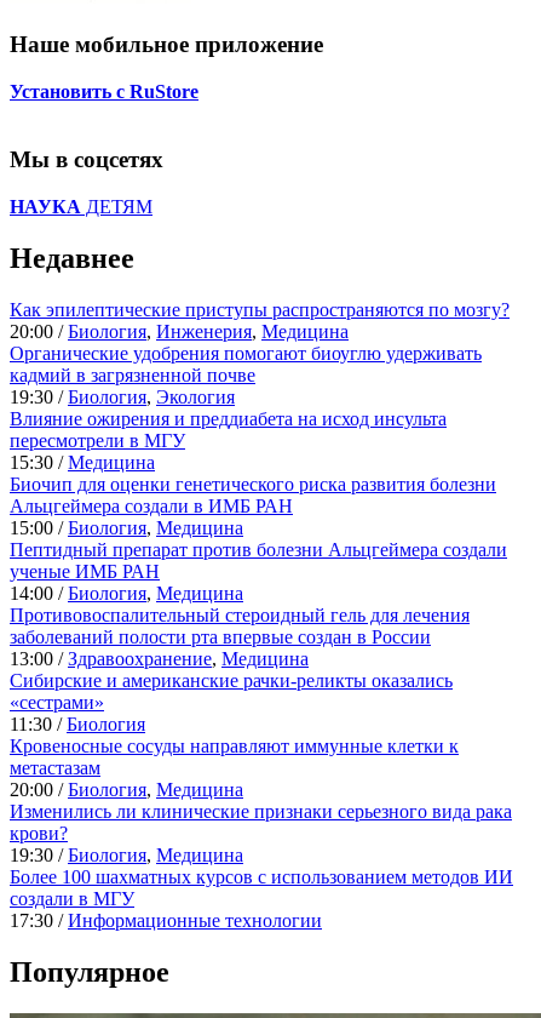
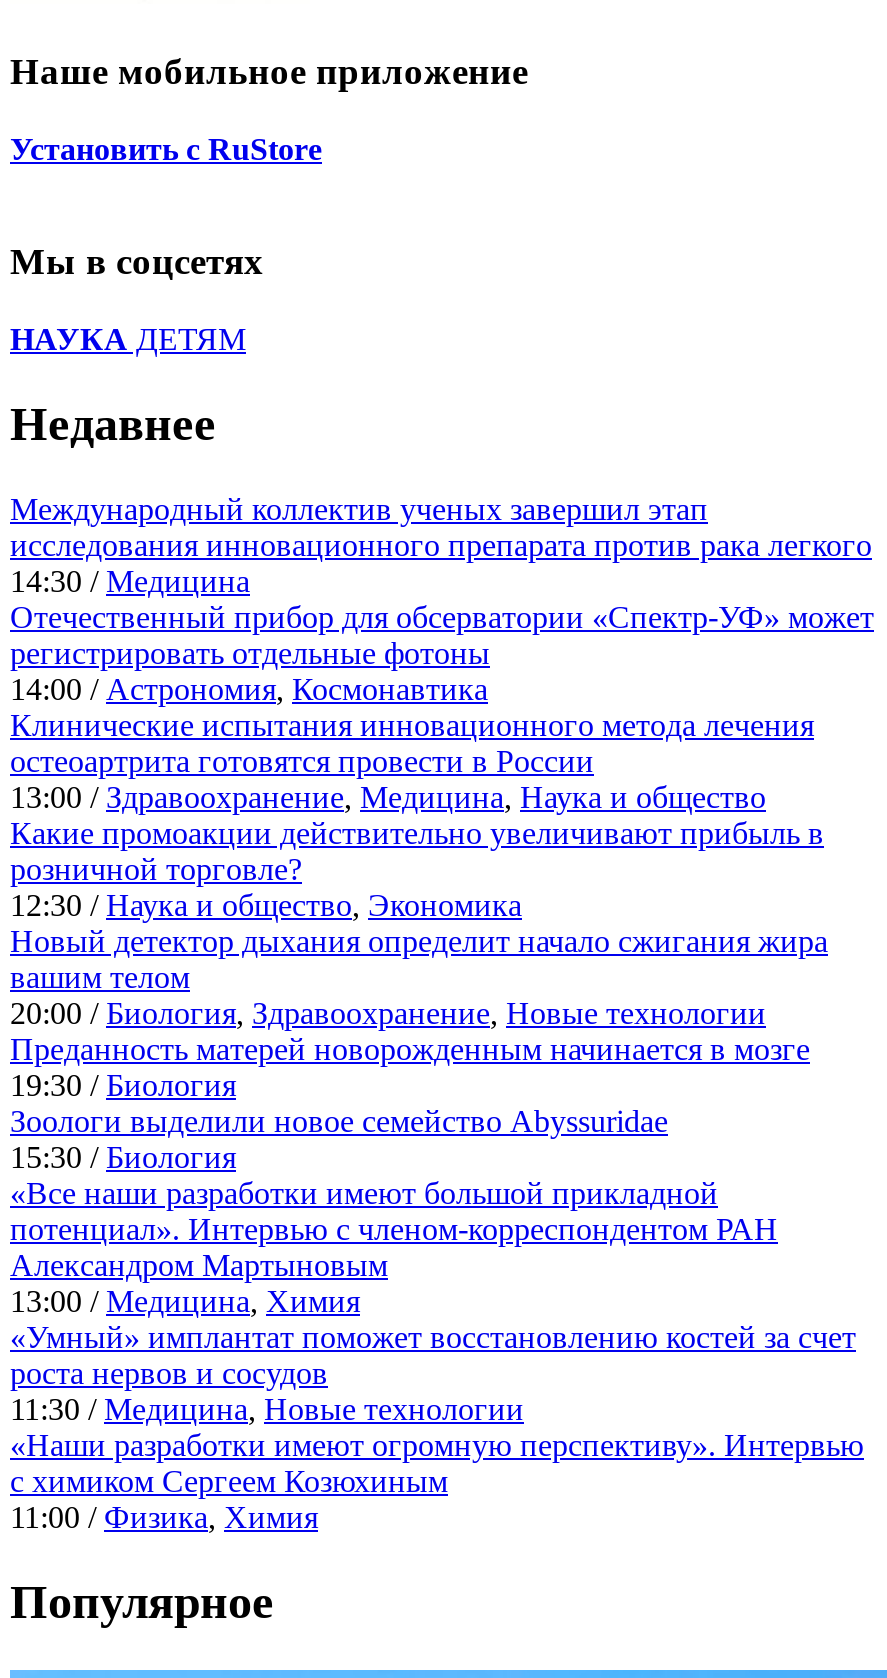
- Как эпилептические приступы распространяются по мозгу?
- 20:00 / Биология, Инженерия, Медицина
- Органические удобрения помогают биоуглю удерживать
- кадмий в загрязненной почве
- 19:30 / Биология, Экология
- Влияние ожирения и преддиабета на исход инсульта
- пересмотрели в МГУ
- 15:30 / Медицина
- Биочип для оценки генетического риска развития болезни
- Альцгеймера создали в ИМБ РАН
- 15:00 / Биология, Медицина
- Пептидный препарат против болезни Альцгеймера создали
- ученые ИМБ РАН
- 14:00 / Биология, Медицина
- Противовоспалительный стероидный гель для лечения
- заболеваний полости рта впервые создан в России
- 13:00 / Здравоохранение, Медицина
- Сибирские и американские рачки-реликты оказались
- «сестрами»
- 11:30 / Биология
- Кровеносные сосуды направляют иммунные клетки к
- метастазам
- 20:00 / Биология, Медицина
- Изменились ли клинические признаки серьезного вида рака
- крови?
- 19:30 / Биология, Медицина
- Более 100 шахматных курсов с использованием методов ИИ
- создали в МГУ
- 17:30 / Информационные технологии
+ Международный коллектив ученых завершил этап
+ исследования инновационного препарата против рака легкого
+ 14:30 / Медицина
+ Отечественный прибор для обсерватории «Спектр-УФ» может
+ регистрировать отдельные фотоны
+ 14:00 /Астрономия, Космонавтика
+ Клинические испытания инновационного метода лечения
+ остеоартрита готовятся провести в России
+ 13:00 /Здравоохранение, Медицина, Наука и общество
+ Какие промоакции действительно увеличивают прибыль в
+ розничной торговле?
+ 12:30 / Наука и общество, Экономика
+ Новый детектор дыхания определит начало сжигания жира
+ вашим телом
+ 20:00 / Биология, Здравоохранение, Новые технологии
+ Преданность матерей новорожденным начинается в мозге
+ 19:30 / Биология
+ Зоологи выделили новое семейство Abyssuridae
+ 15:30 / Биология
+ «Все наши разработки имеют большой прикладной
+ потенциал». Интервью с членом-корреспондентом РАН
+ Александром Мартыновым
+ 13:00 / Медицина, Химия
+ «Умный» имплантат поможет восстановлению костей за счет
+ роста нервов и сосудов
+ 11:30 / Медицина, Новые технологии
+ «Наши разработки имеют огромную перспективу». Интервью
+ с химиком Сергеем Козюхиным
+ 11:00 / Физика, Химия
